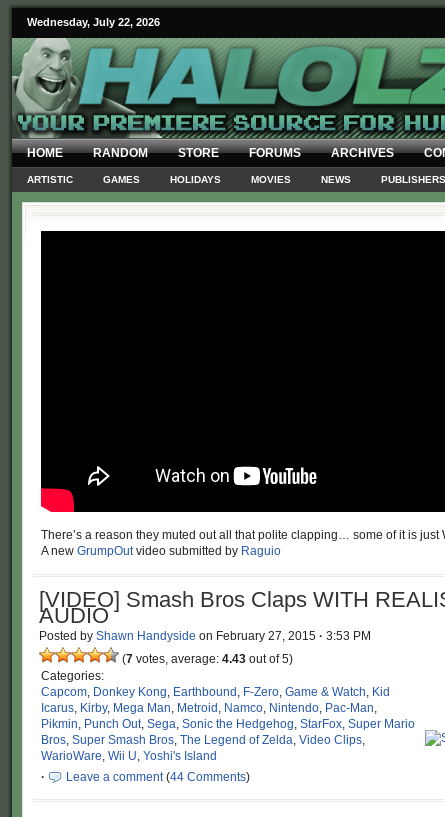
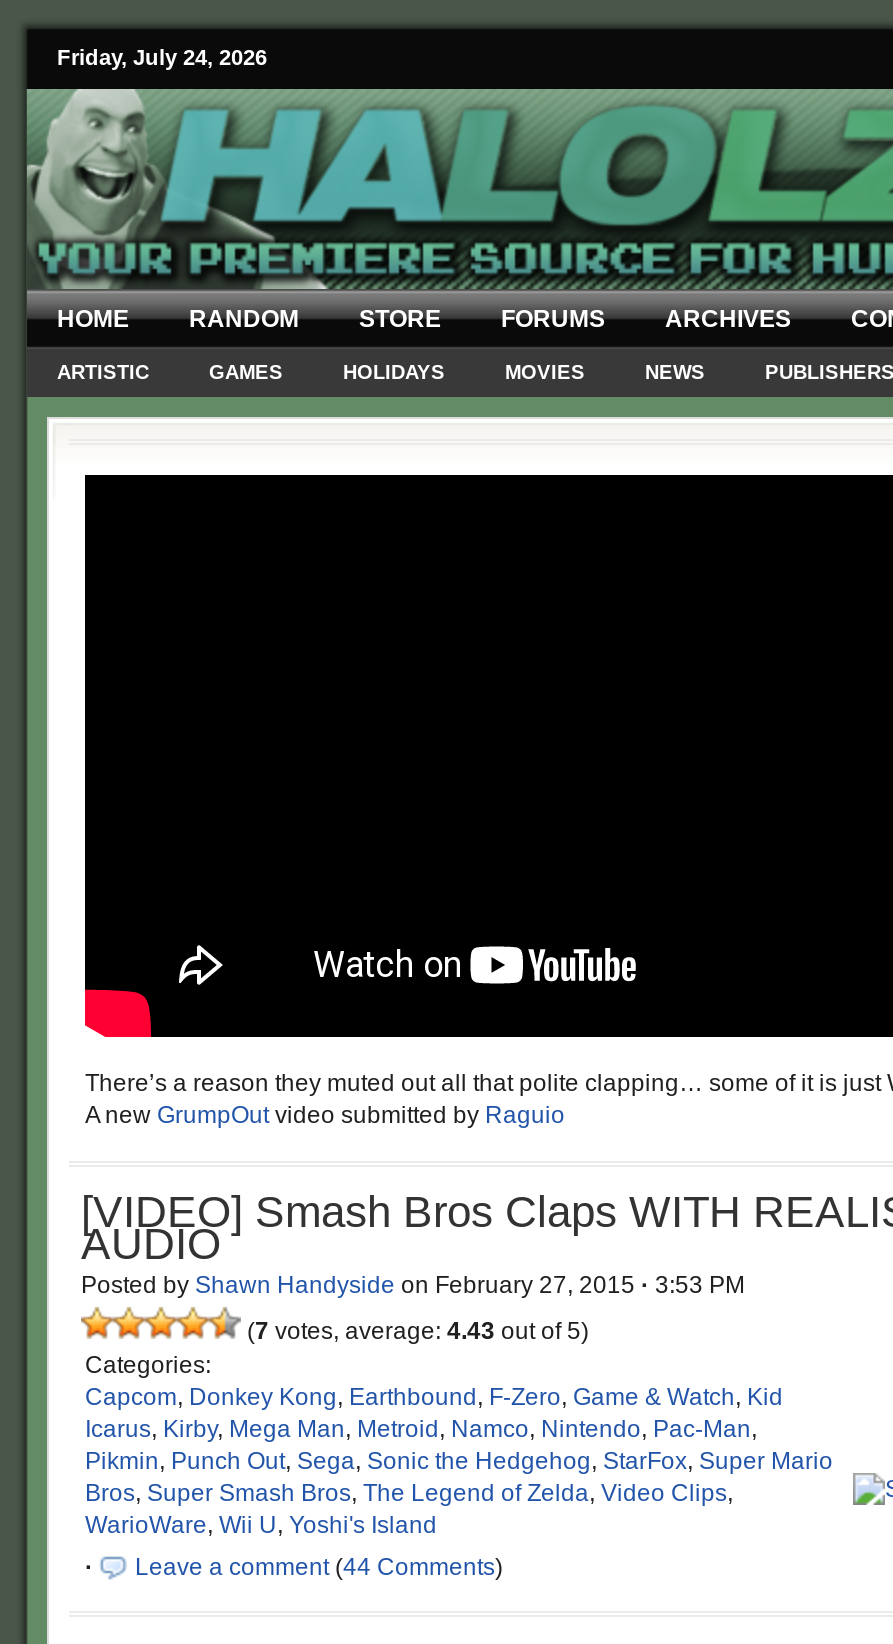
- Wednesday, July 22, 2026
+ Friday, July 24, 2026
